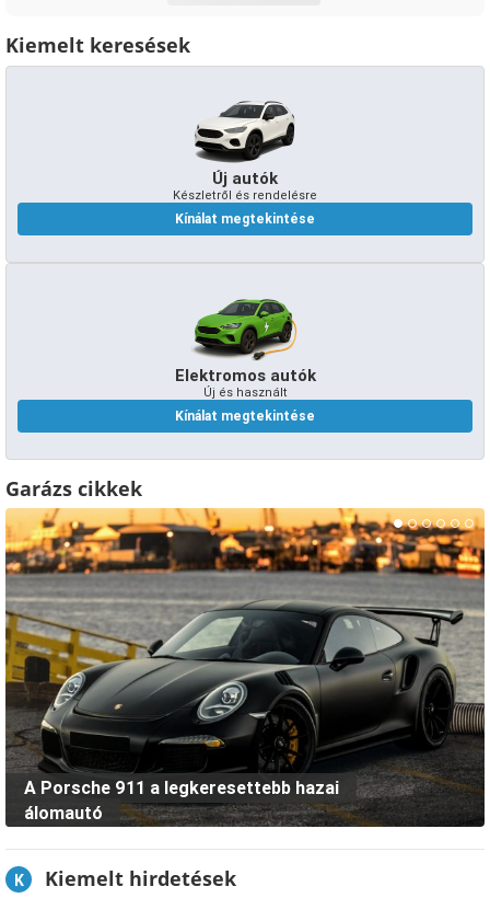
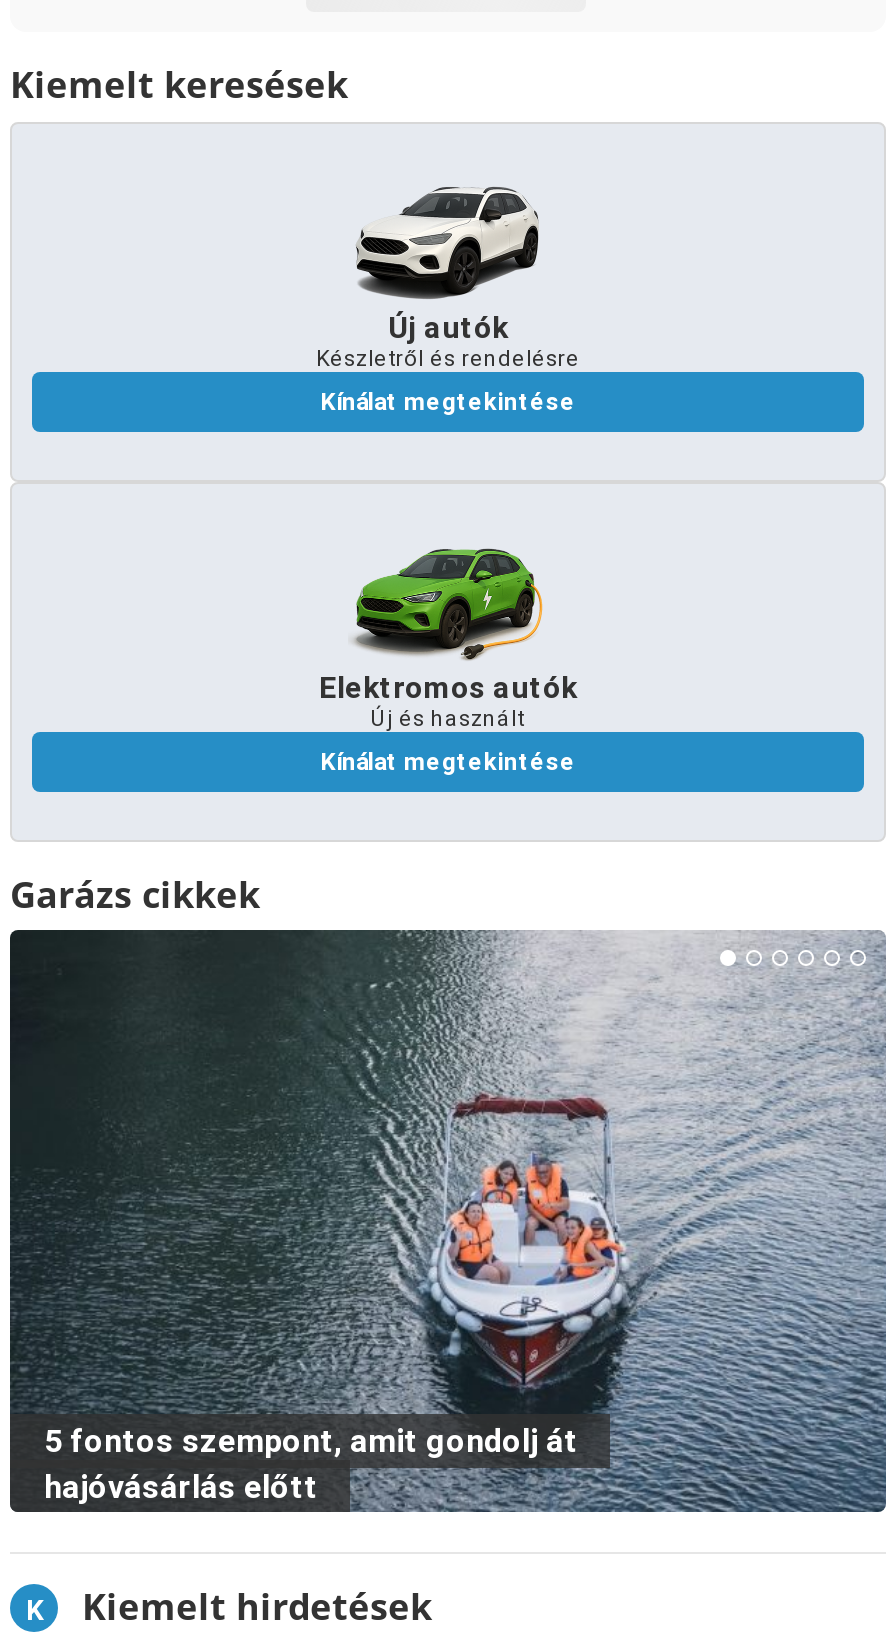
- [image]
- A Porsche 911 a legkeresettebb hazai
- álomautó
+ [image]
+ 5 fontos szempont, amit gondolj át
+ hajóvásárlás előtt
